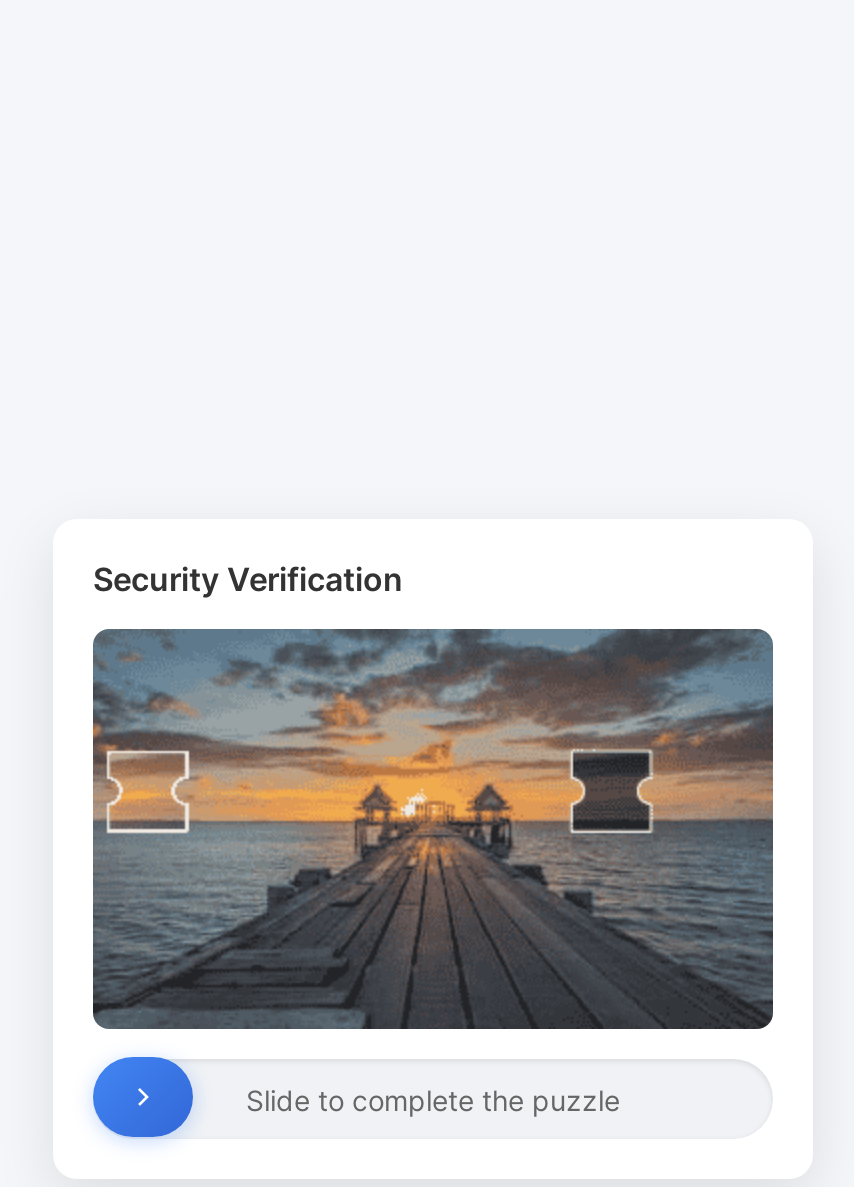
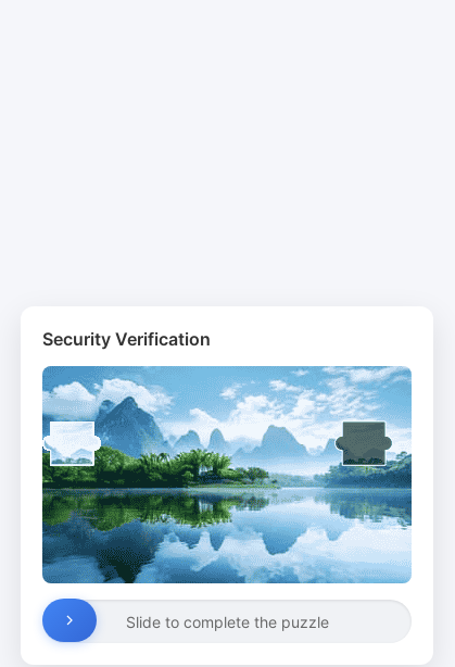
- [image]
+ [image]
